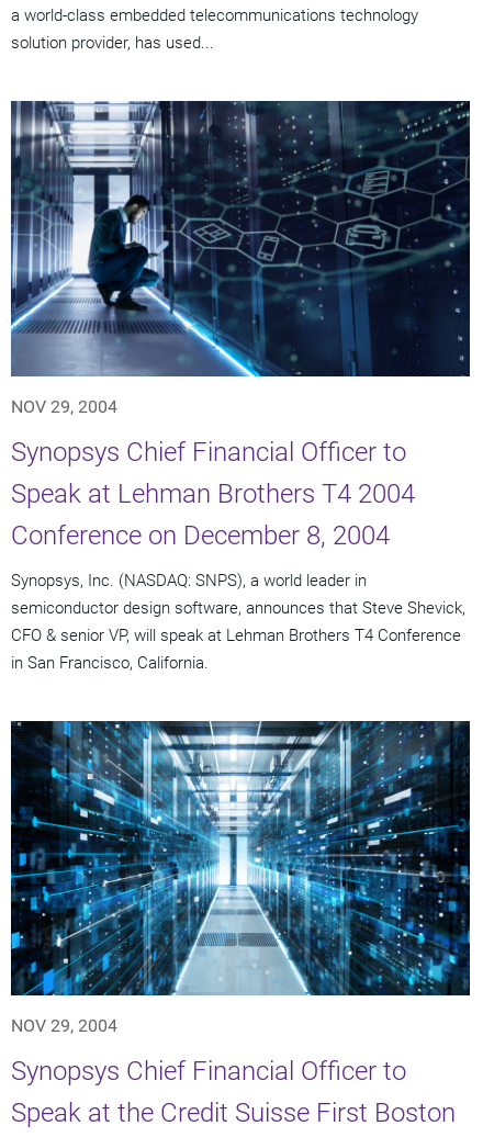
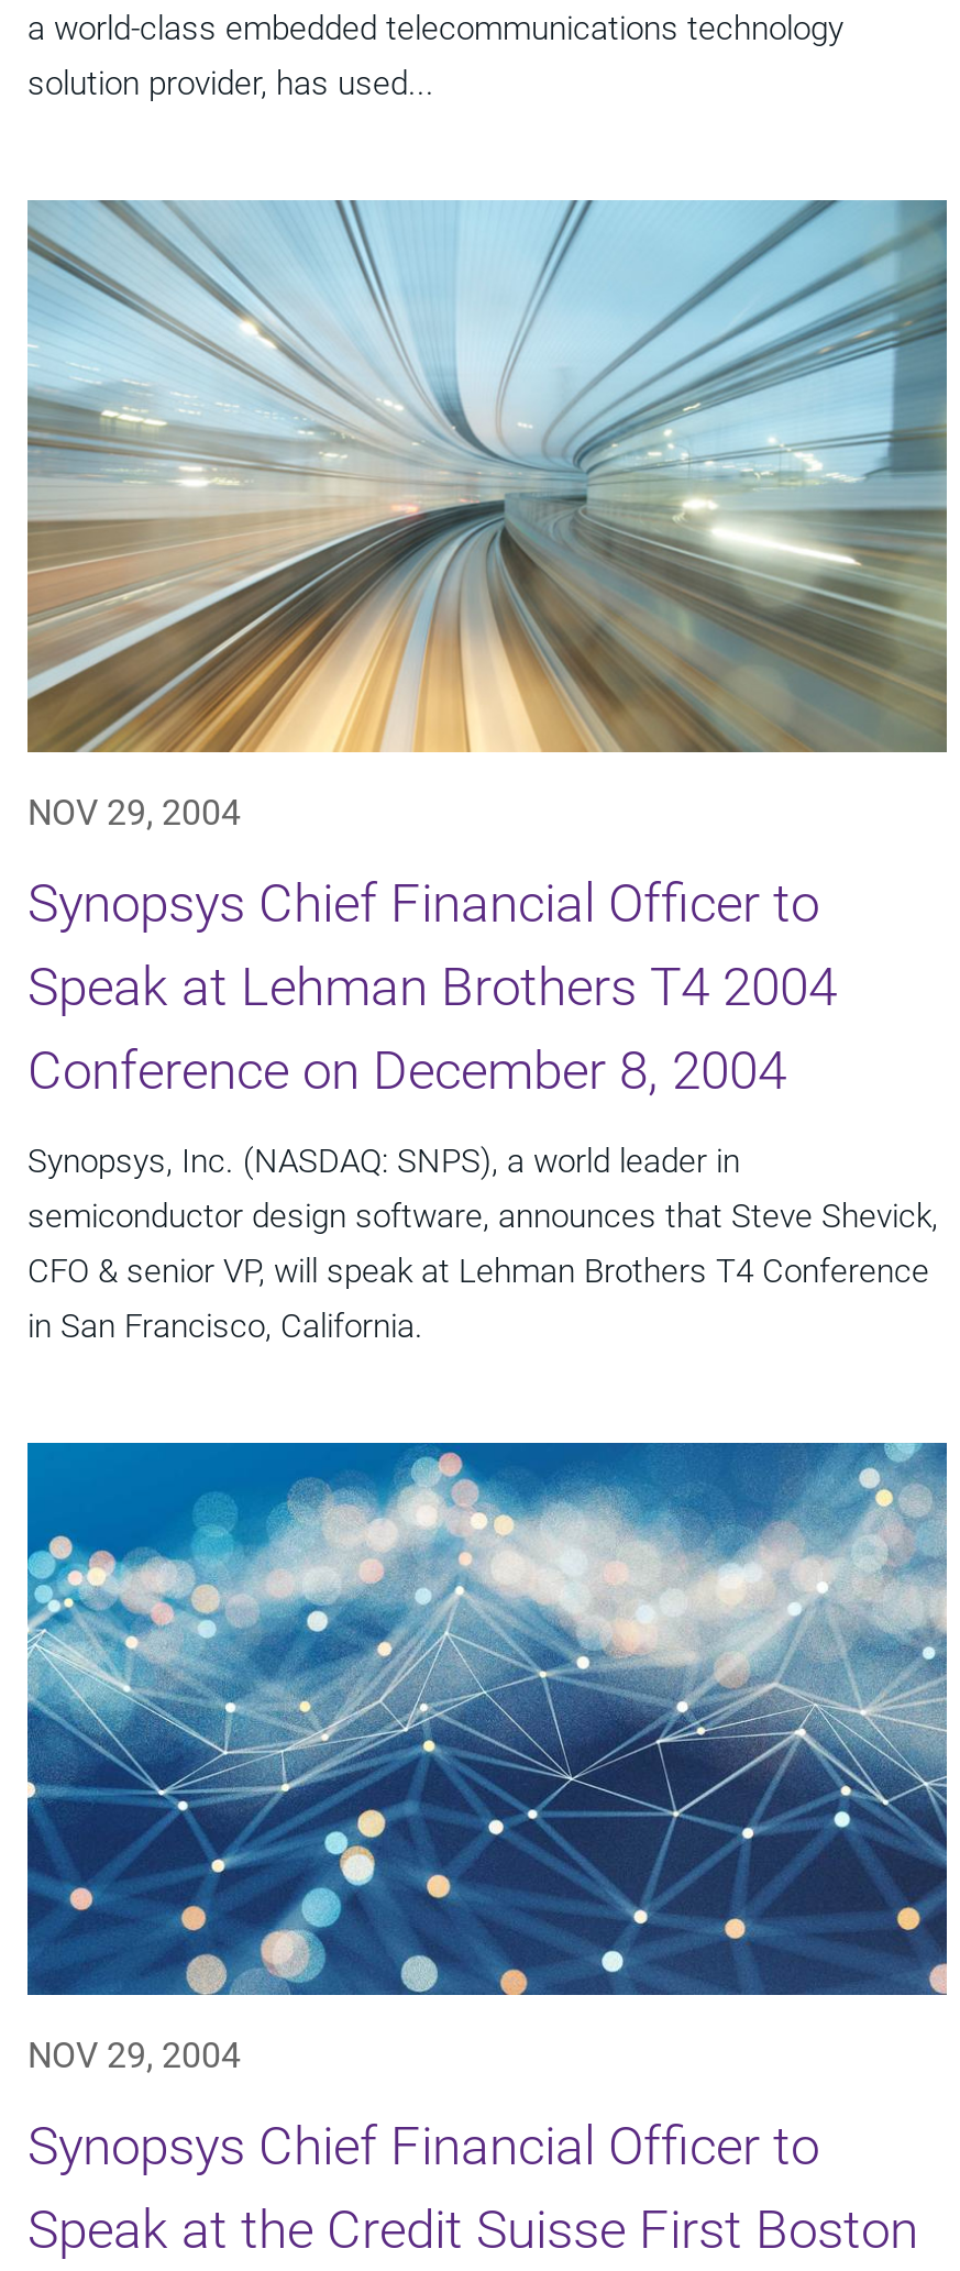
- [image]
+ [image]

- [image]
+ [image]
